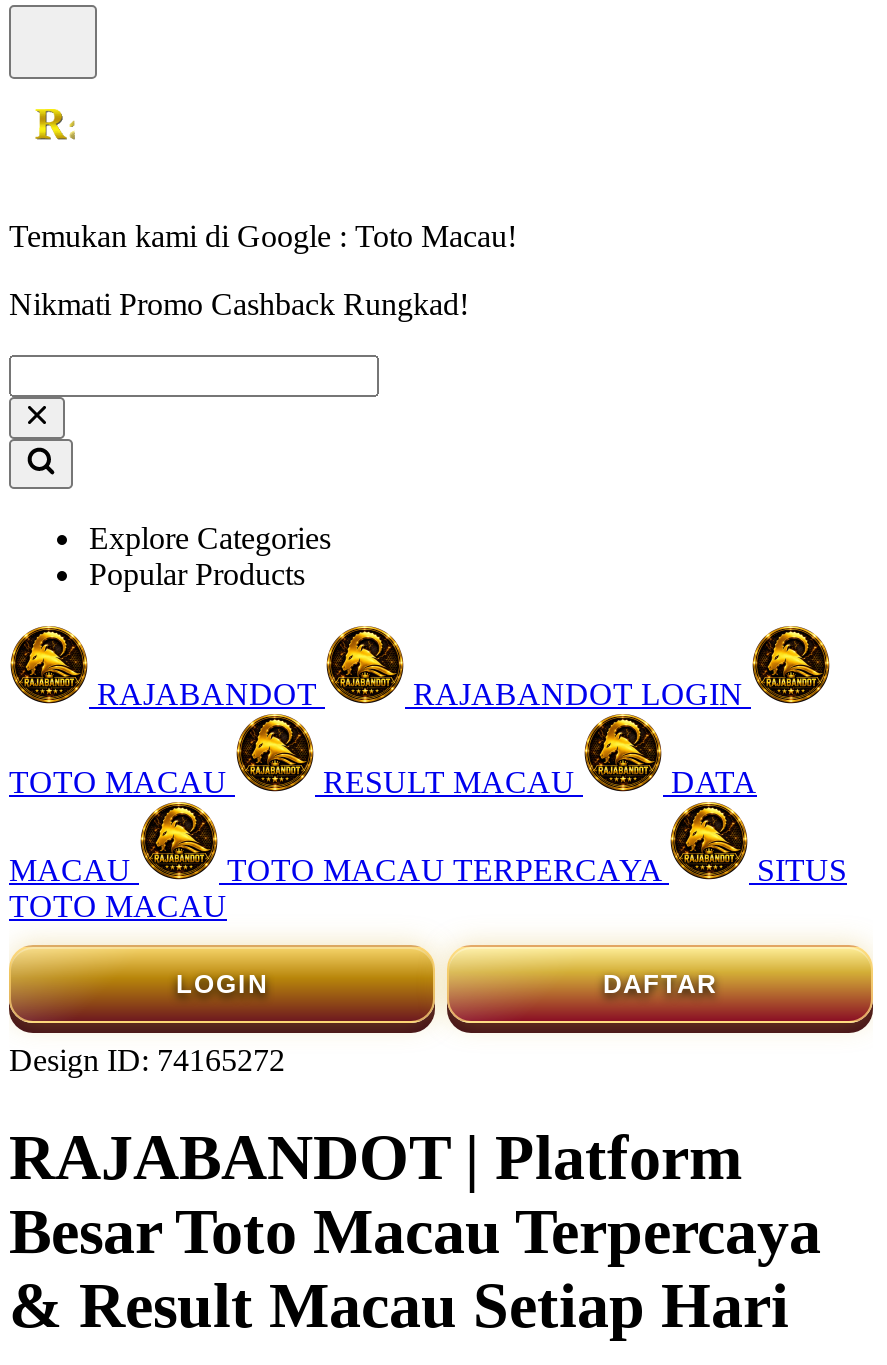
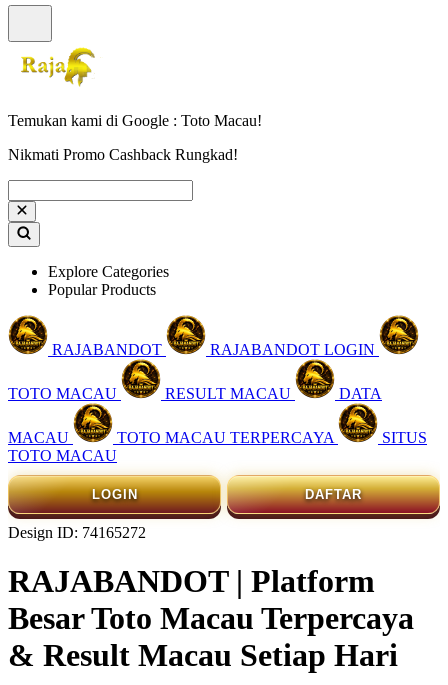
+ [image]
